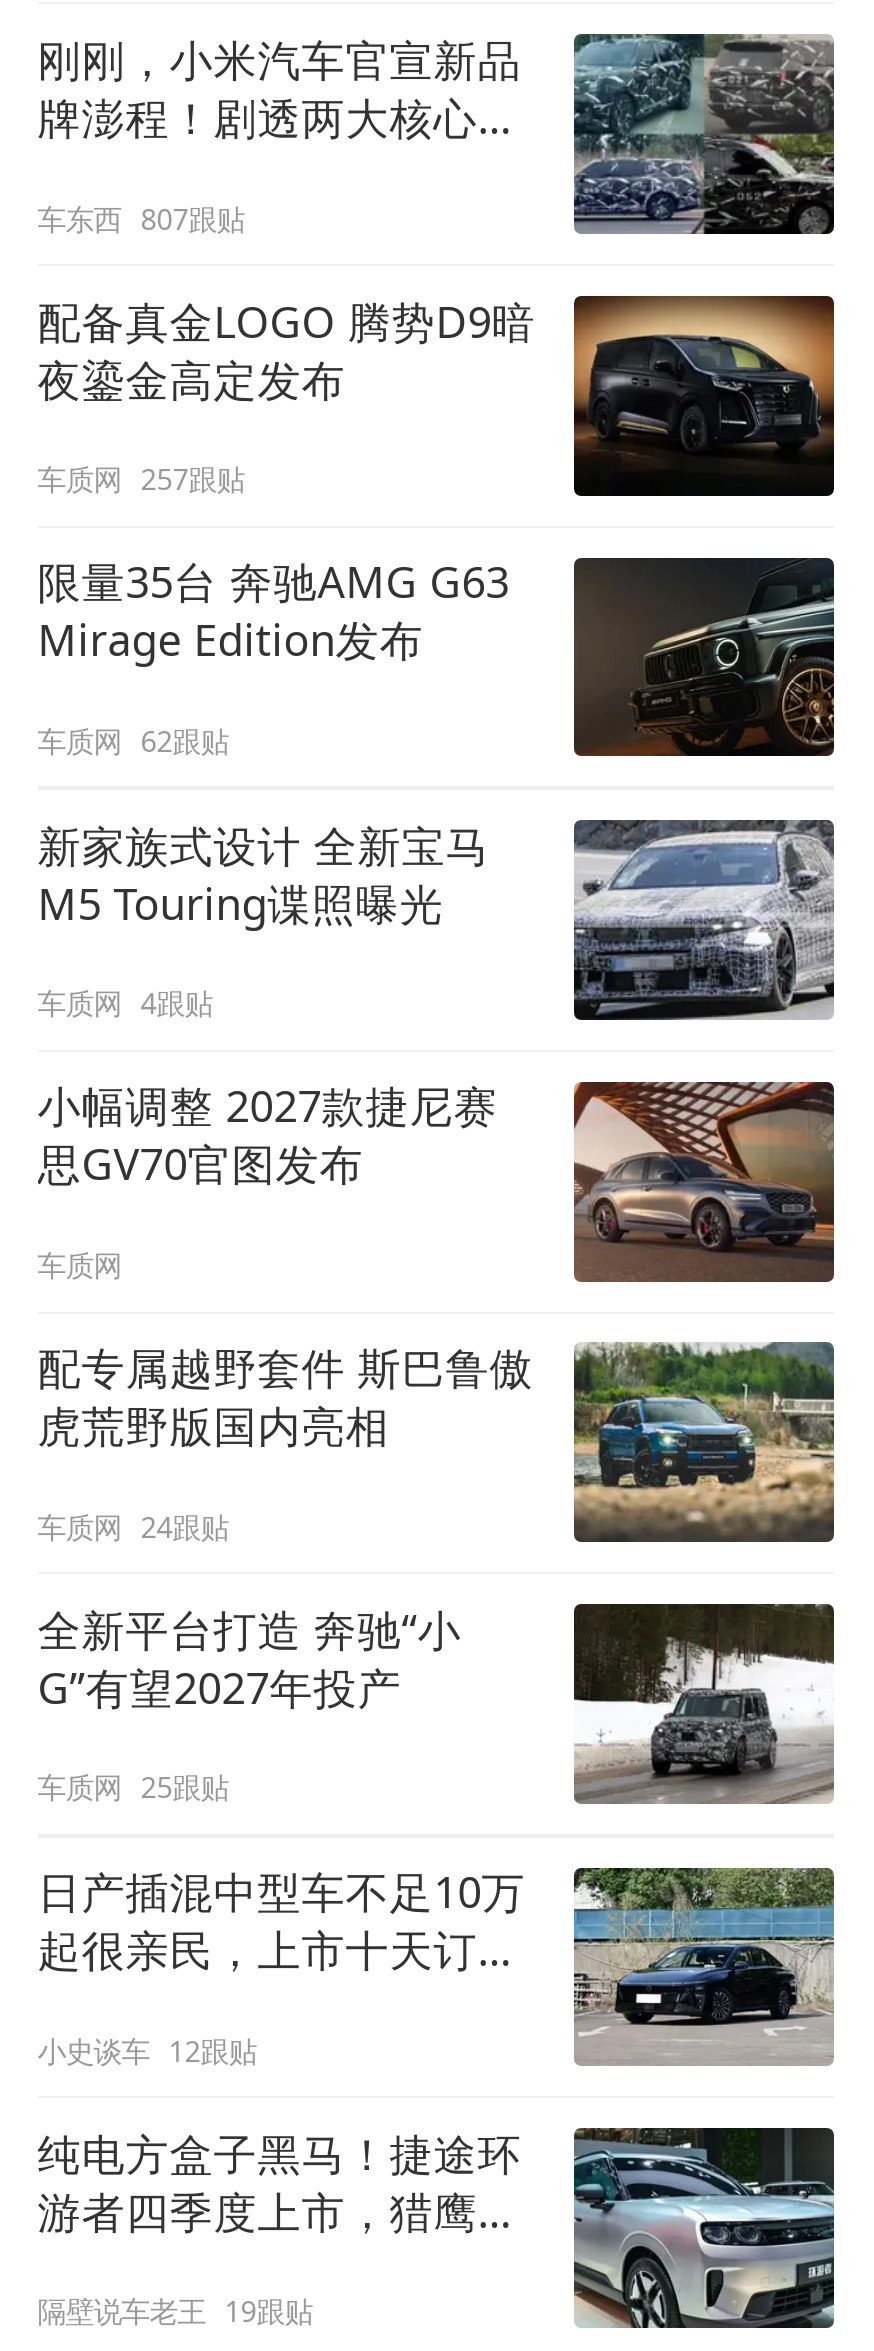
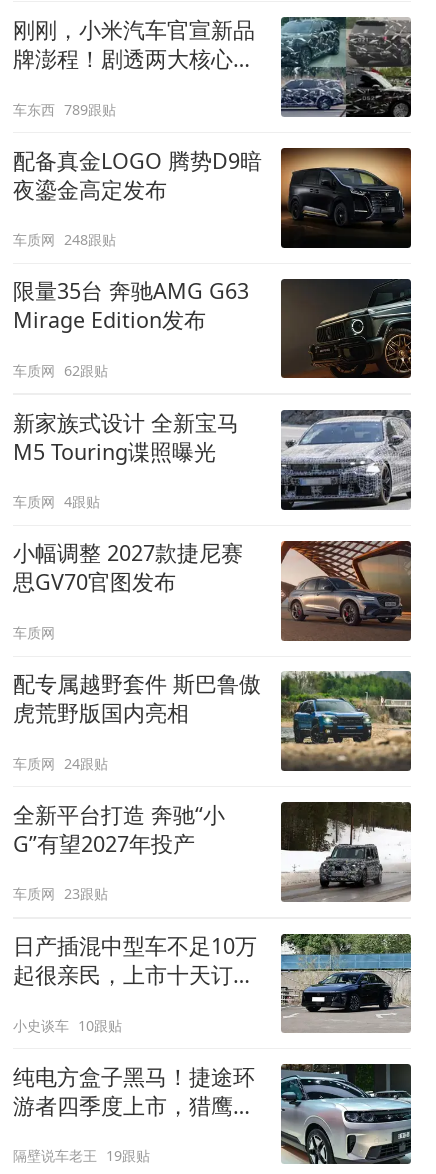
- 车东西 807跟贴
+ 车东西 789跟贴

- 车质网 257跟贴
+ 车质网 248跟贴

- 车质网 25跟贴
+ 车质网 23跟贴

- 小史谈车 12跟贴
+ 小史谈车 10跟贴
